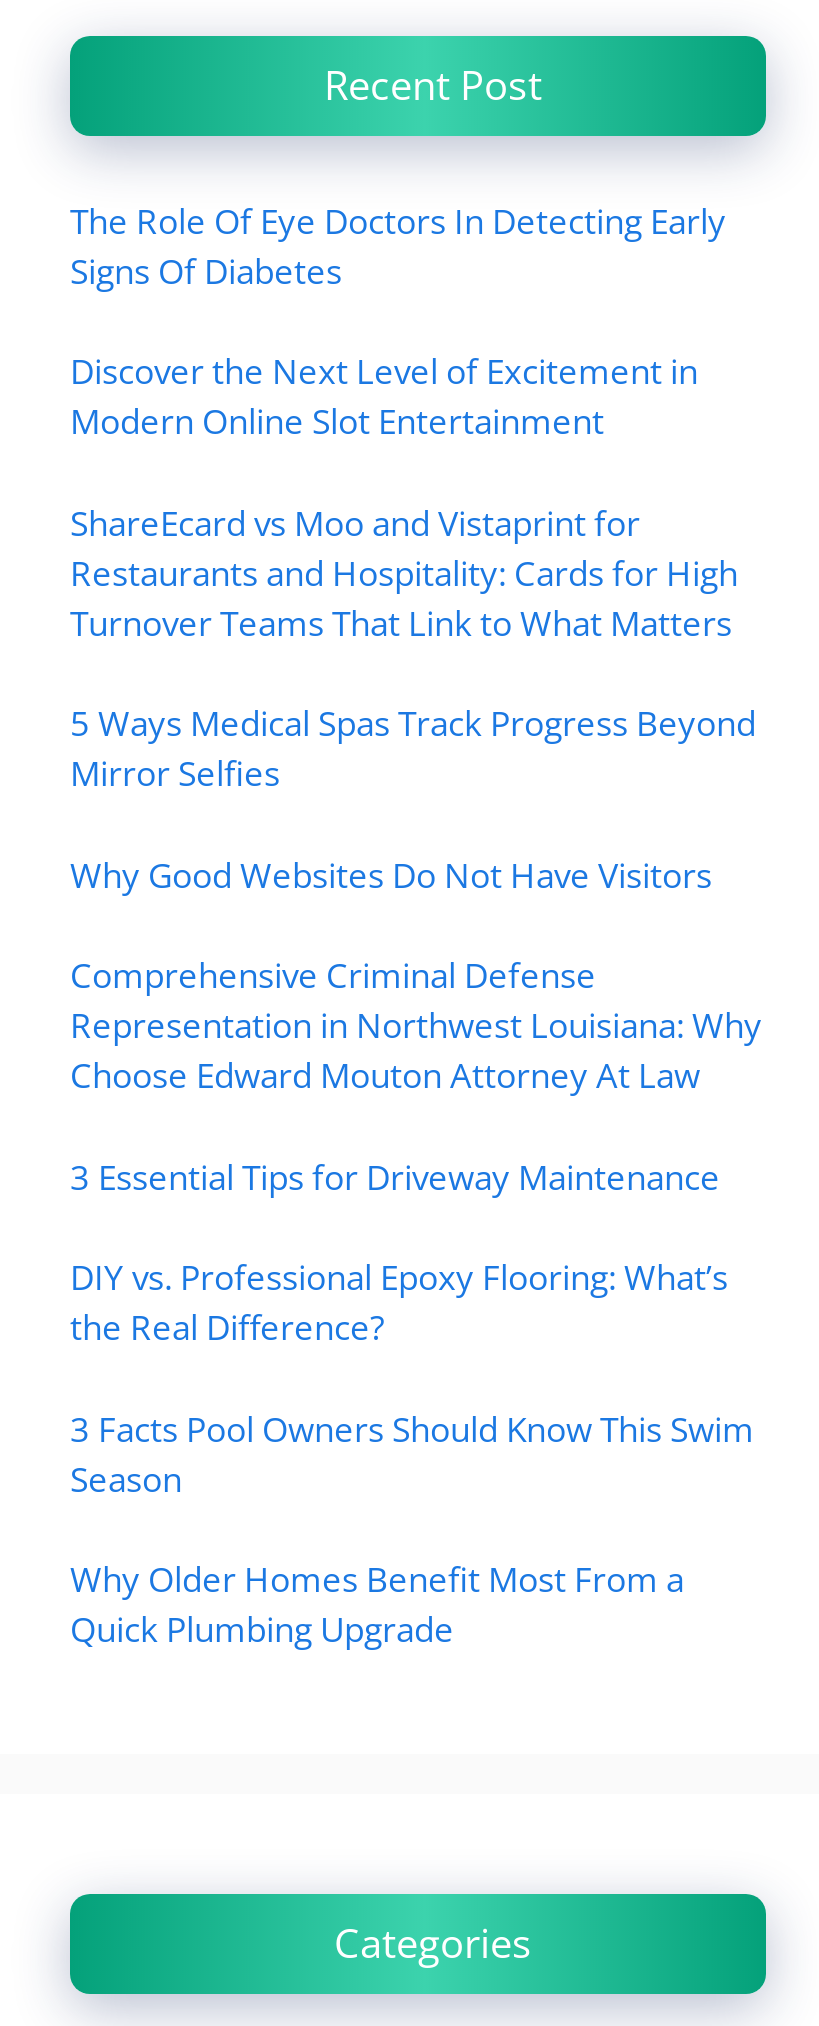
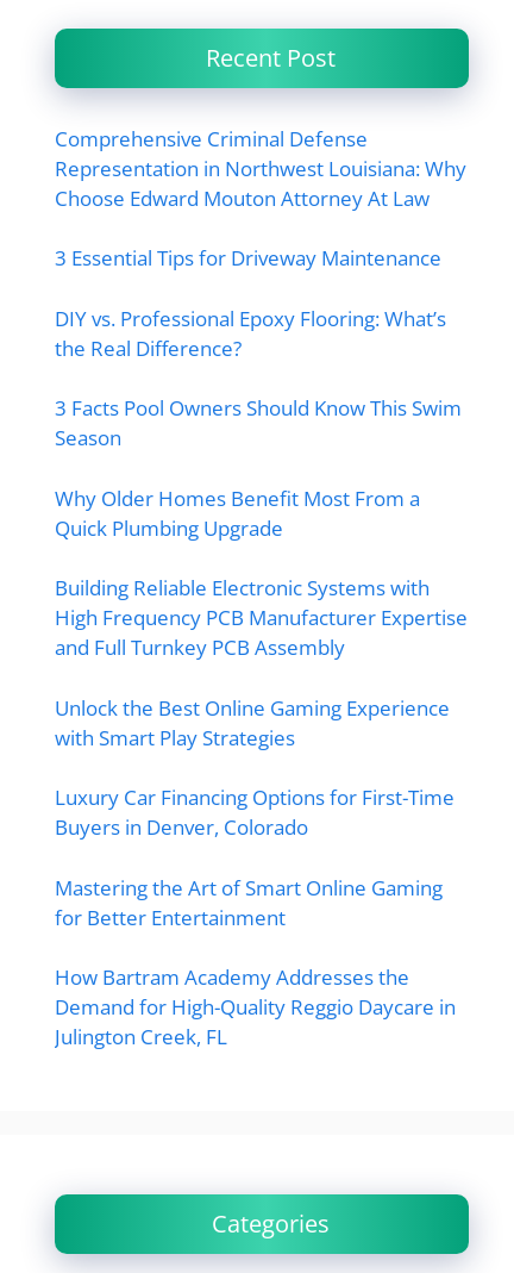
- The Role Of Eye Doctors In Detecting Early
- Signs Of Diabetes
- Discover the Next Level of Excitement in
- Modern Online Slot Entertainment
- ShareEcard vs Moo and Vistaprint for
- Restaurants and Hospitality: Cards for High
- Turnover Teams That Link to What Matters
- 5 Ways Medical Spas Track Progress Beyond
- Mirror Selfies
- Why Good Websites Do Not Have Visitors

moved up: Comprehensive Criminal Defense | Representation in Northwest Louisiana: Why | Choose Edward Mouton Attorney At Law | ... | Why Older Homes Benefit Most From a | Quick Plumbing Upgrade

+ Building Reliable Electronic Systems with
+ High Frequency PCB Manufacturer Expertise
+ and Full Turnkey PCB Assembly
+ Unlock the Best Online Gaming Experience
+ with Smart Play Strategies
+ Luxury Car Financing Options for First-Time
+ Buyers in Denver, Colorado
+ Mastering the Art of Smart Online Gaming
+ for Better Entertainment
+ How Bartram Academy Addresses the
+ Demand for High-Quality Reggio Daycare in
+ Julington Creek, FL
